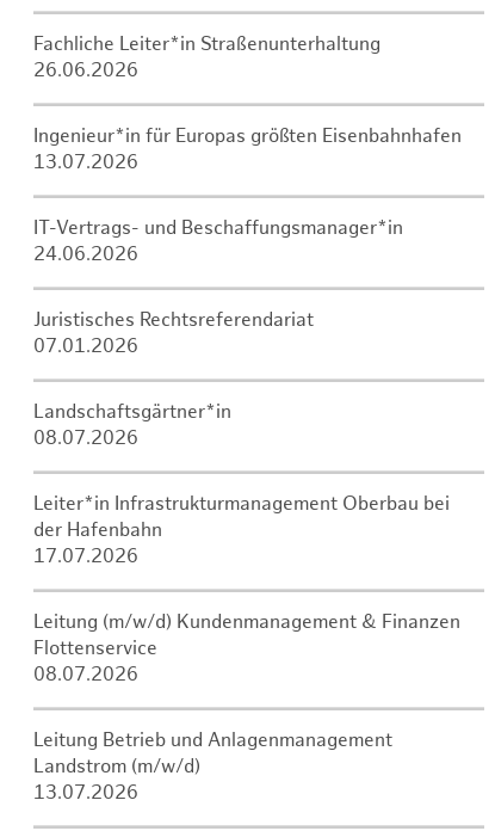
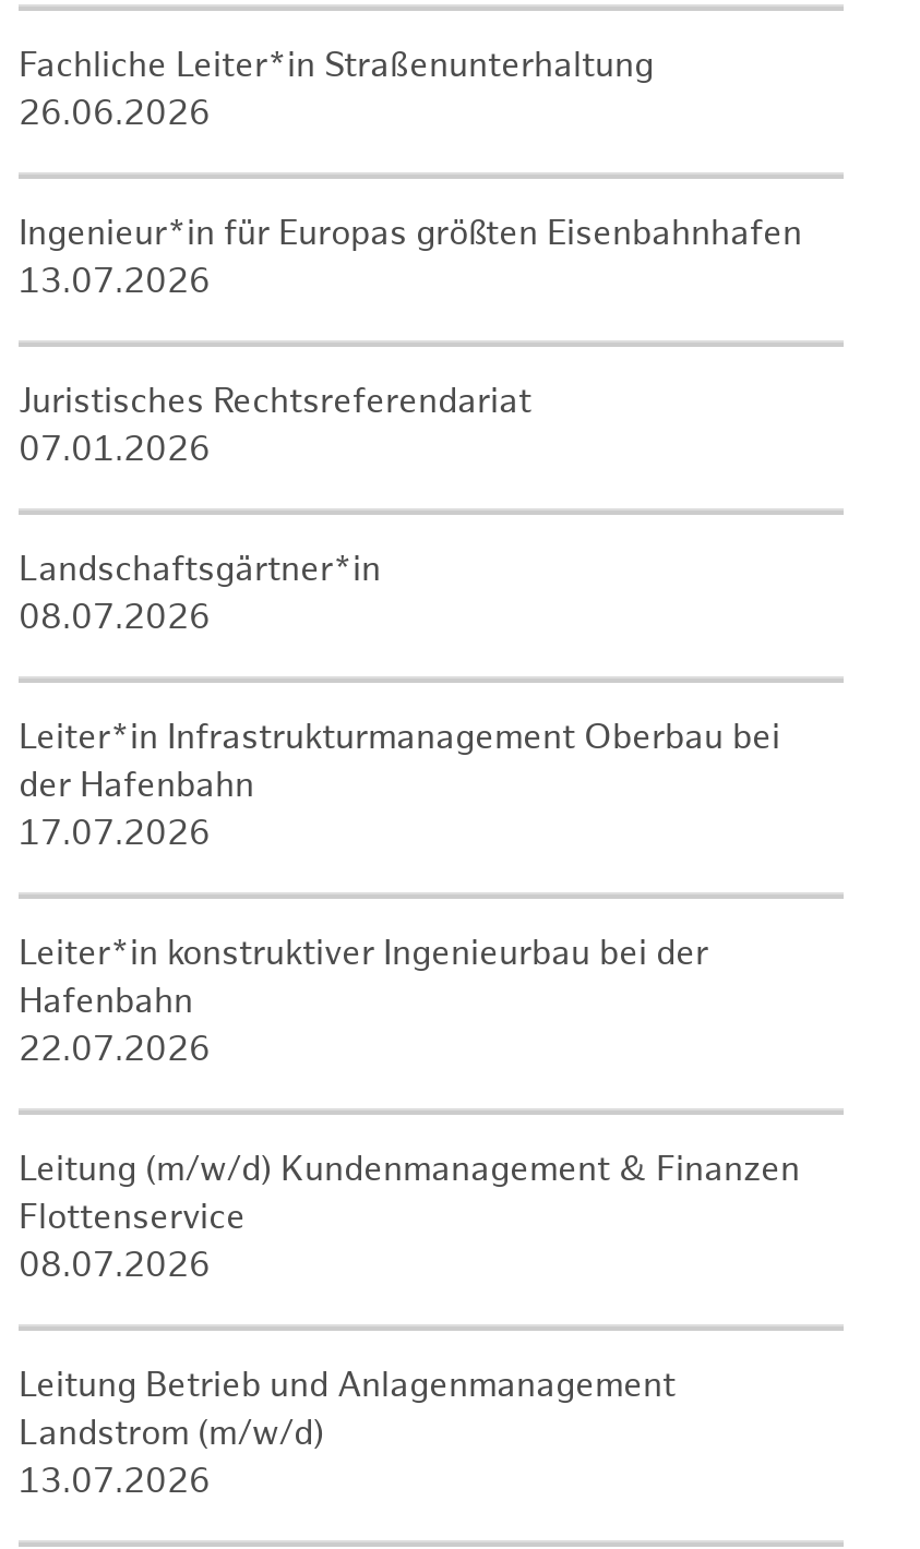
- IT-Vertrags- und Beschaffungsmanager*in
- 24.06.2026

moved up: Juristisches Rechtsreferendariat | 07.01.2026 | Landschaftsgärtner*in | 08.07.2026 | Leiter*in Infrastrukturmanagement Oberbau bei | der Hafenbahn | 17.07.2026

+ Leiter*in konstruktiver Ingenieurbau bei der
+ Hafenbahn
+ 22.07.2026
